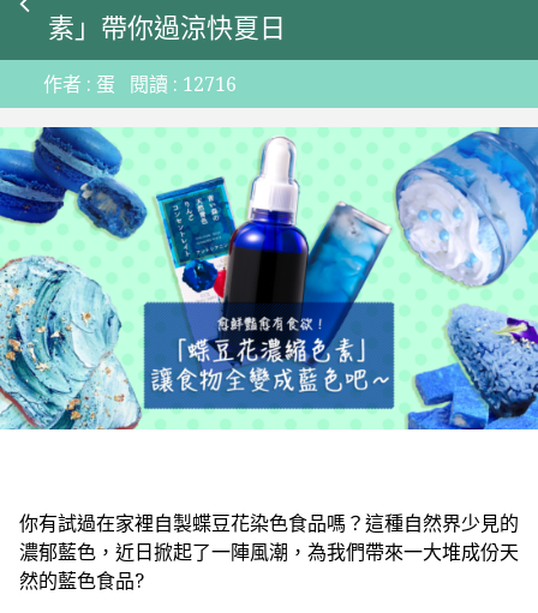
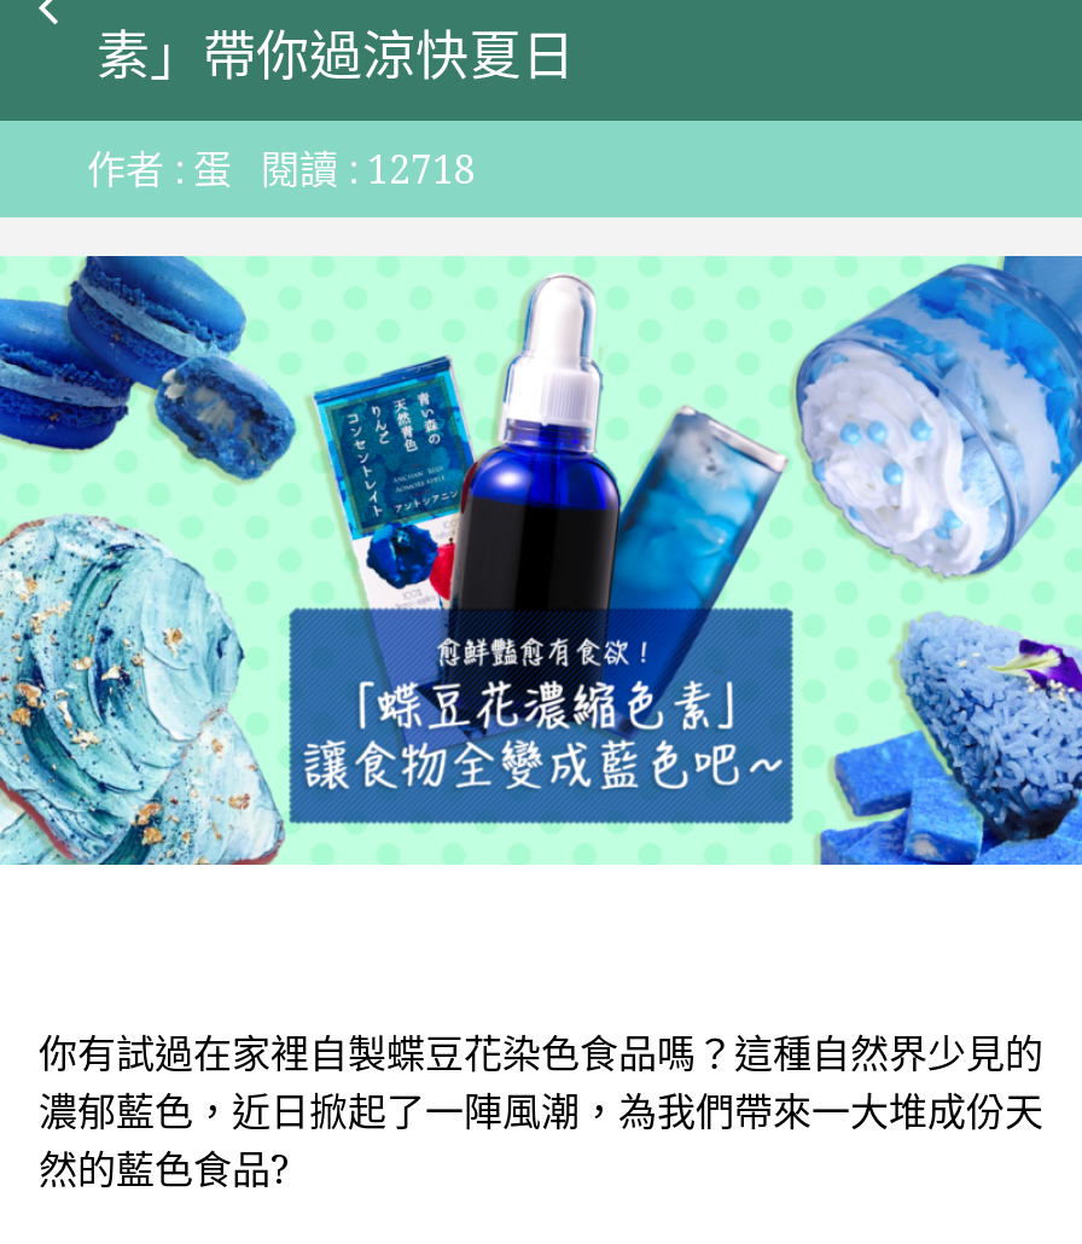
- 作者 :蛋 閱讀 : 12716
+ 作者 :蛋 閱讀 : 12718
